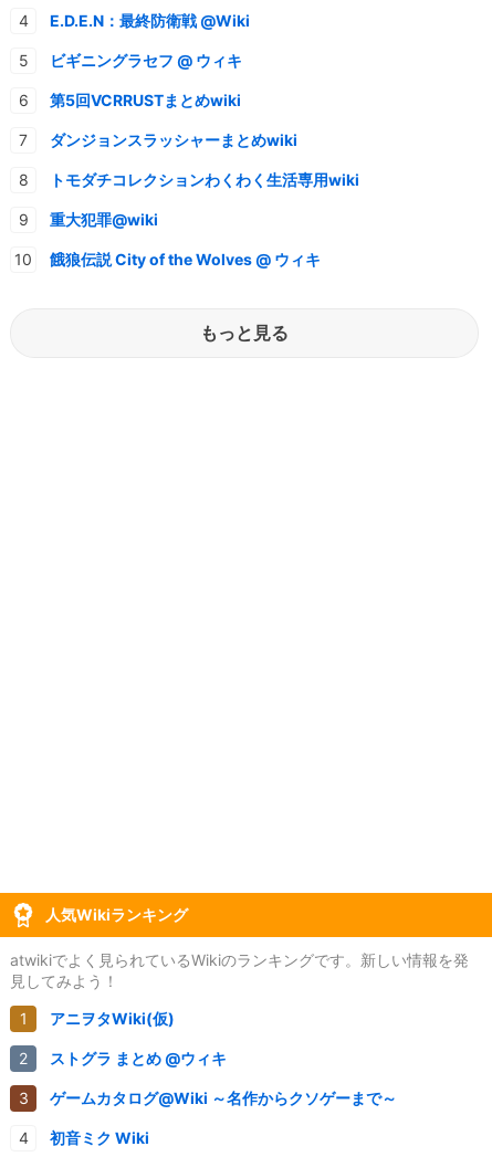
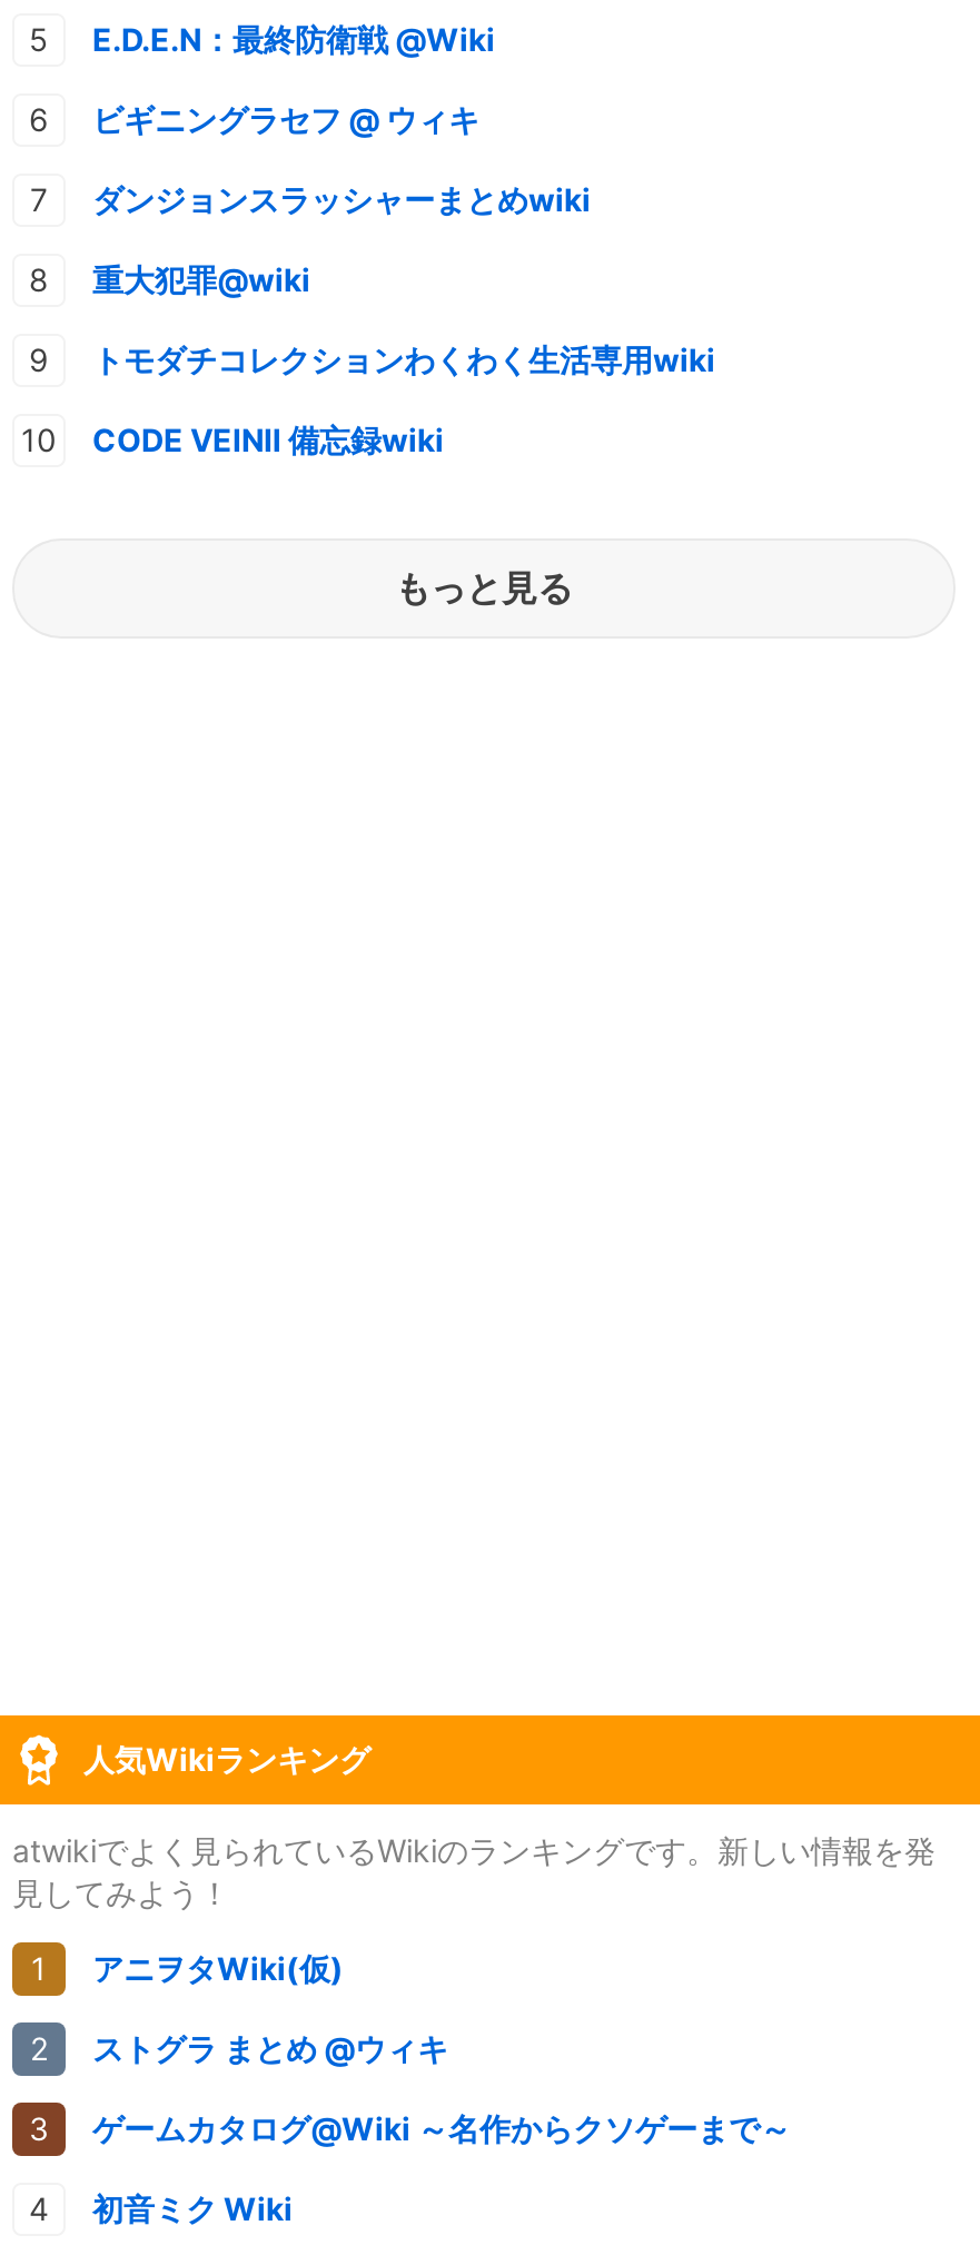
- 第5回VCRRUSTまとめwiki

moved up: 重大犯罪@wiki

- 餓狼伝説 City of the Wolves @ ウィキ
+ CODE VEINⅡ 備忘録wiki
